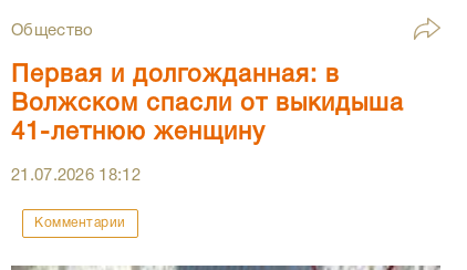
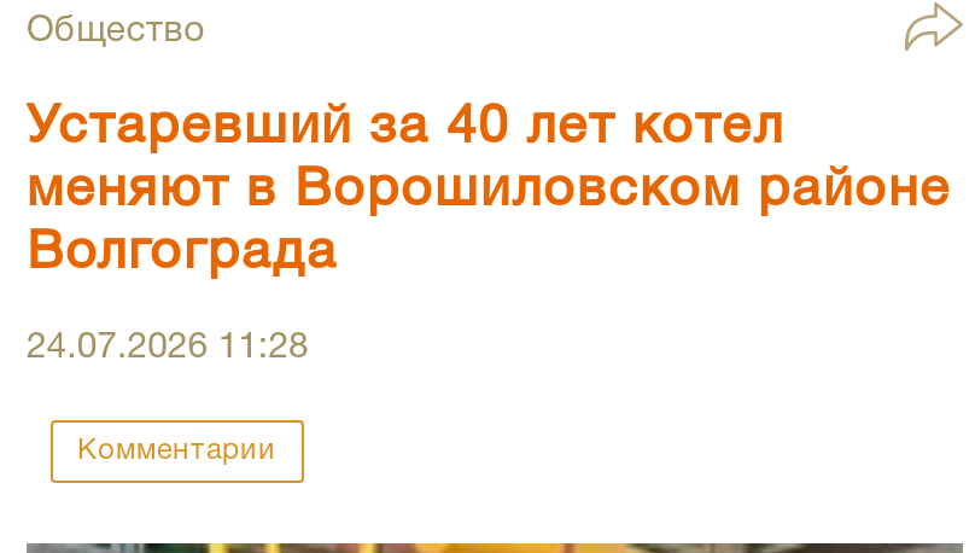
- Первая и долгожданная: в
- Волжском спасли от выкидыша
- 41-летнюю женщину
+ Устаревший за 40 лет котел
+ меняют в Ворошиловском районе
+ Волгограда

- 21.07.2026 18:12
+ 24.07.2026 11:28
